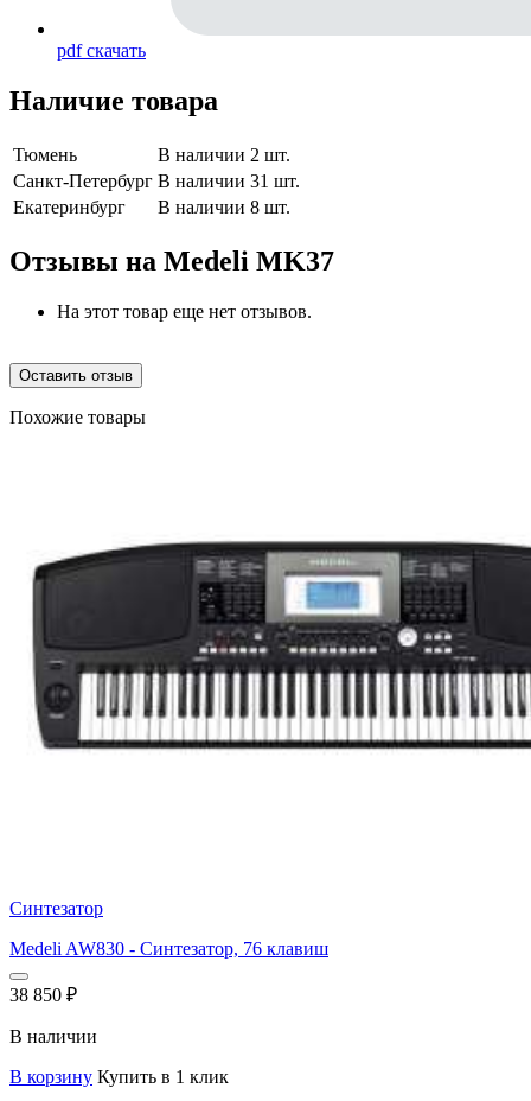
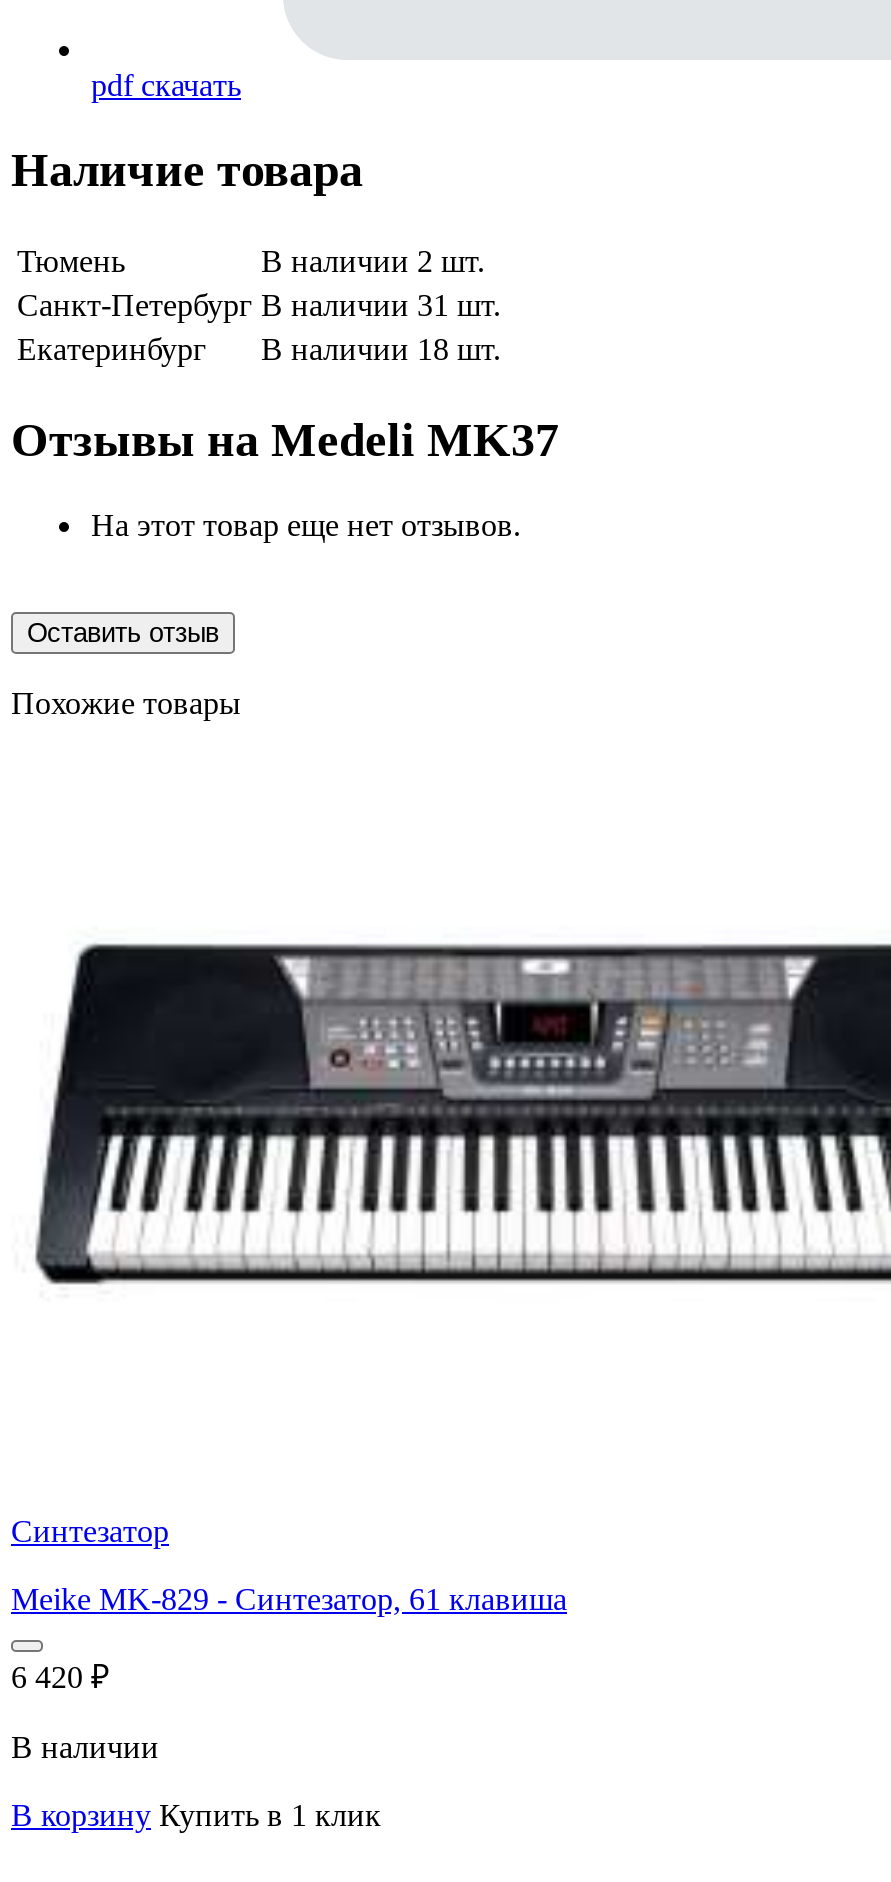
- Екатеринбург В наличии 8 шт.
+ Екатеринбург В наличии 18 шт.

- [image]
+ [image]

- Medeli AW830 - Синтезатор, 76 клавиш
+ Meike MK-829 - Синтезатор, 61 клавиша

- 38 850 ₽
+ 6 420 ₽
